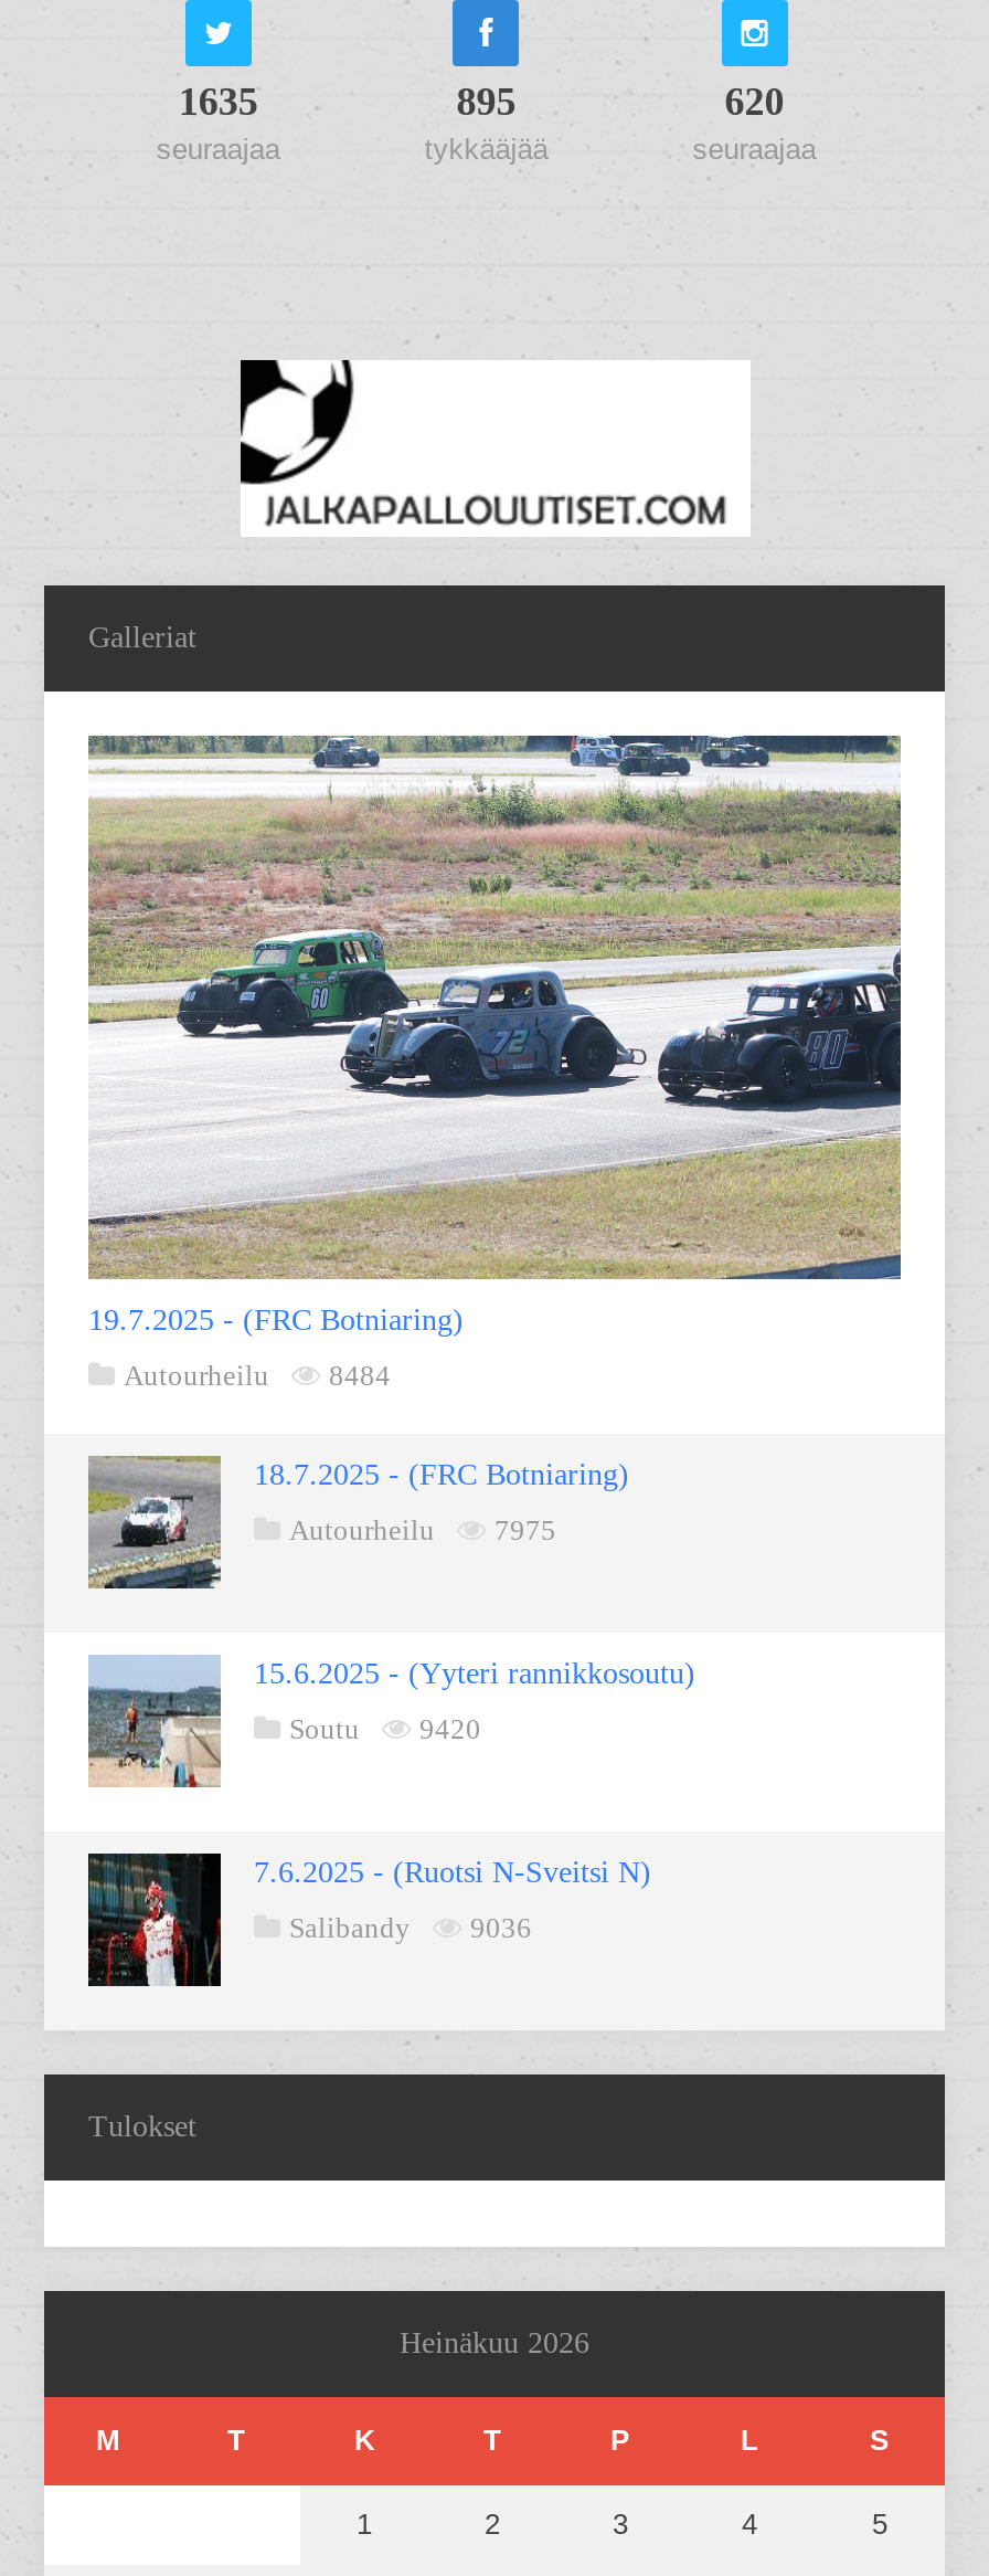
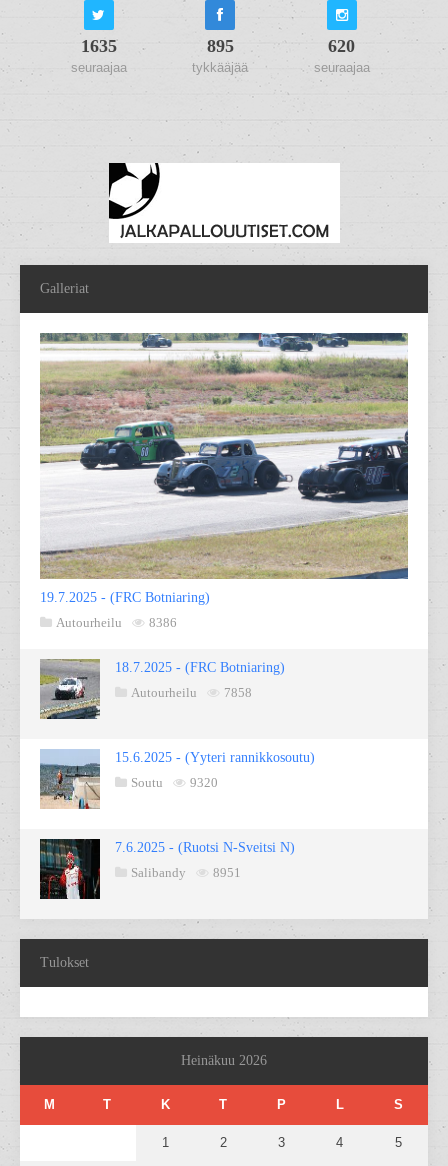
- Autourheilu 8484
+ Autourheilu 8386

- Autourheilu 7975
+ Autourheilu 7858

- Soutu 9420
+ Soutu 9320

- Salibandy 9036
+ Salibandy 8951
